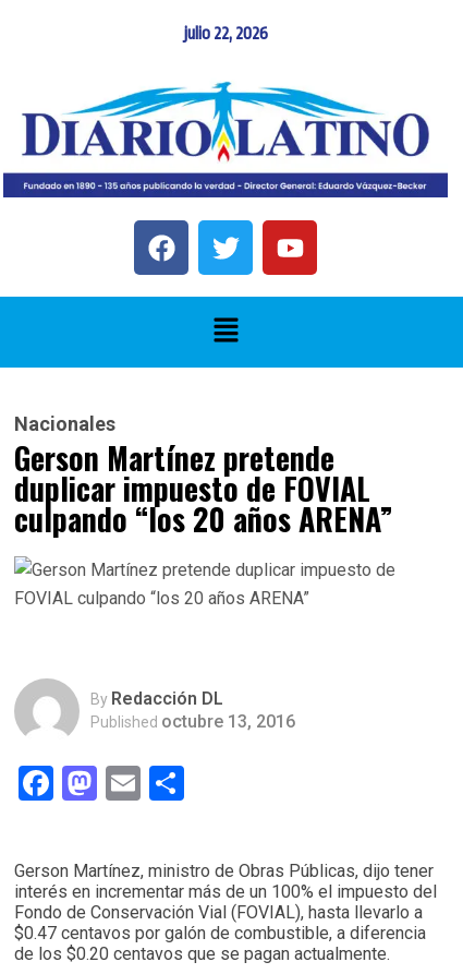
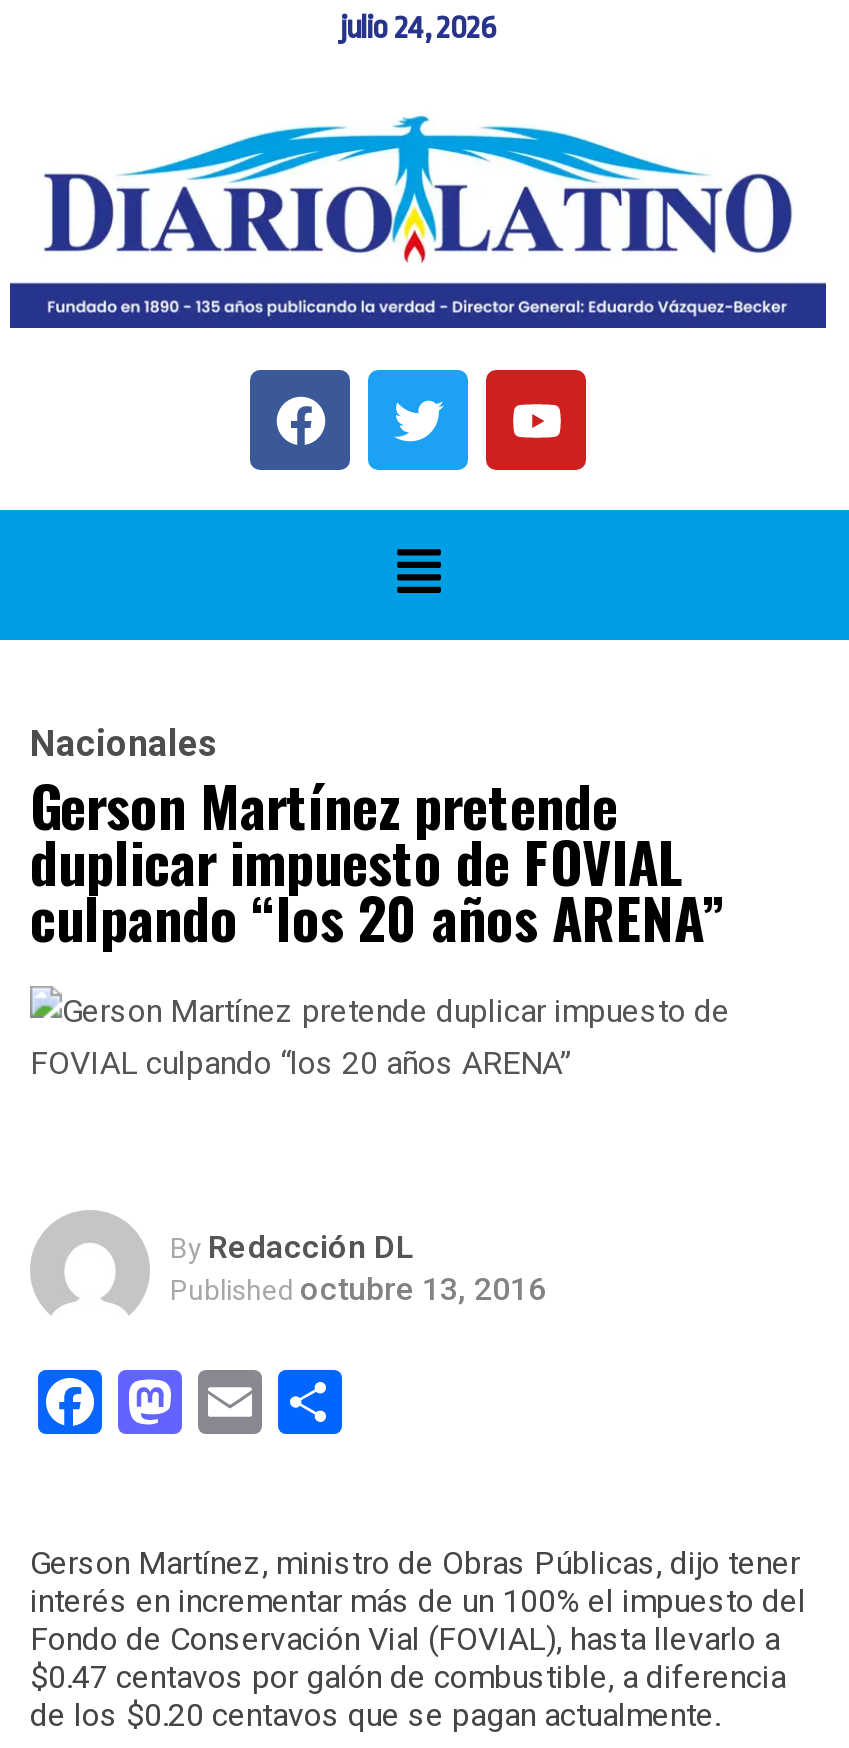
- julio 22, 2026
+ julio 24, 2026
